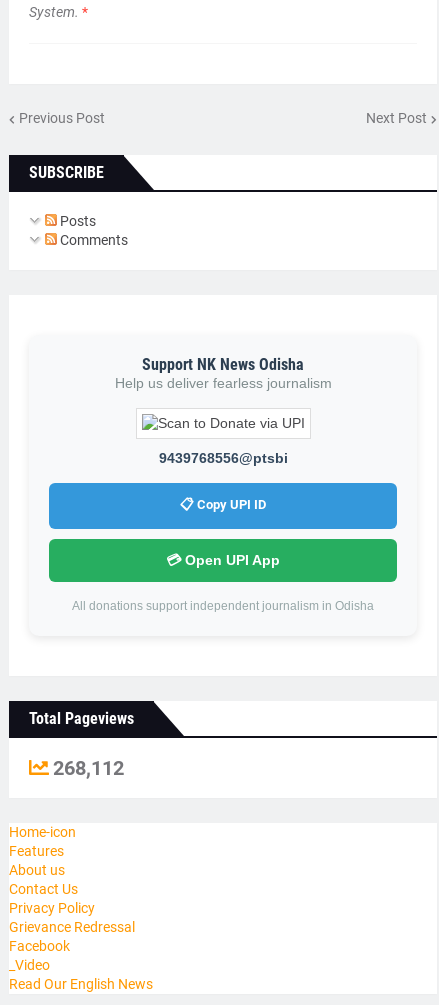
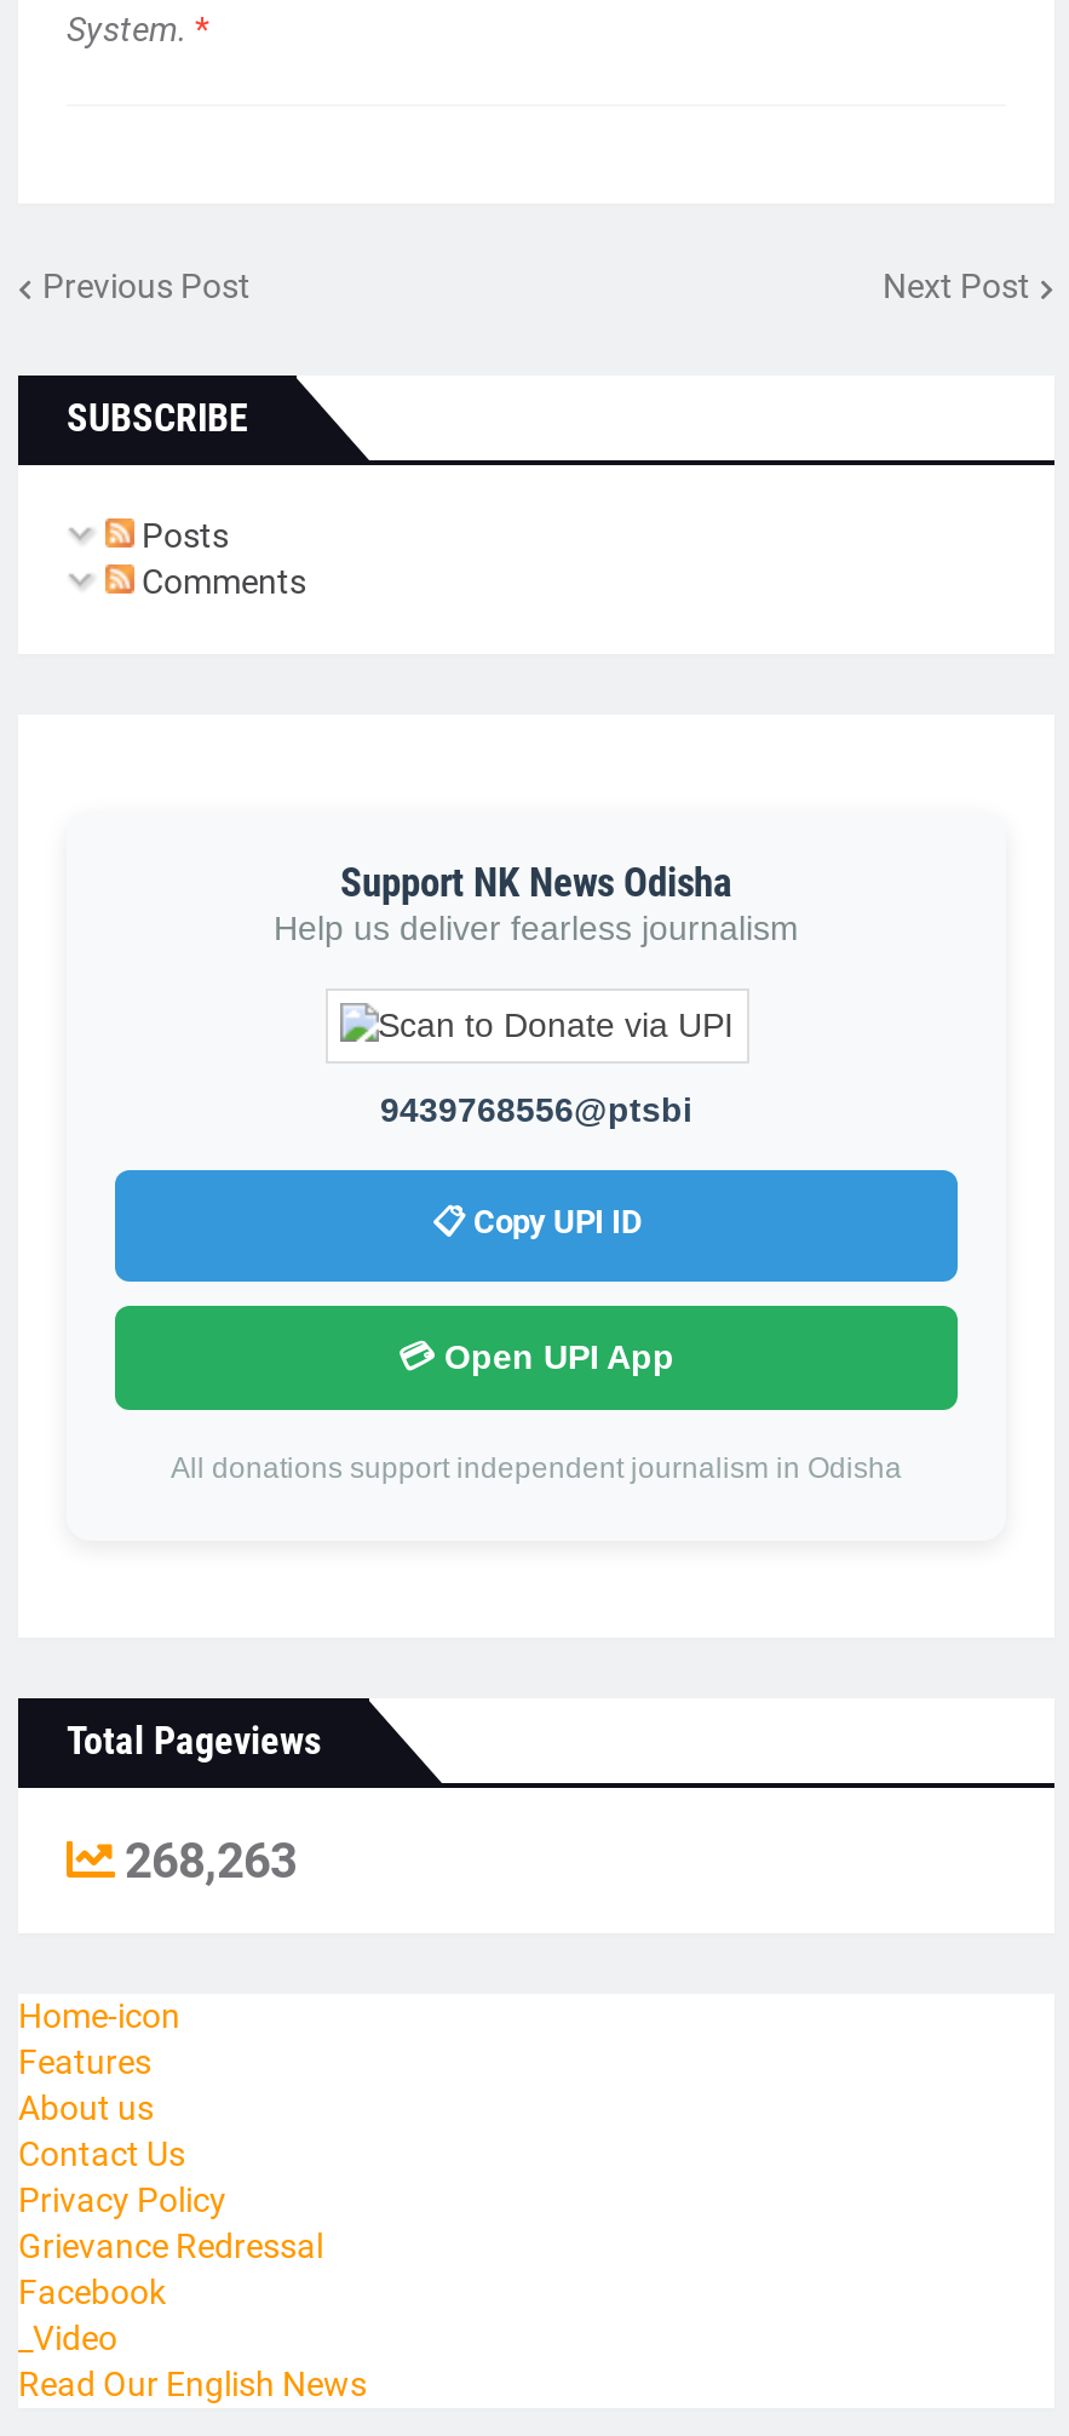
- 268,112
+ 268,263
